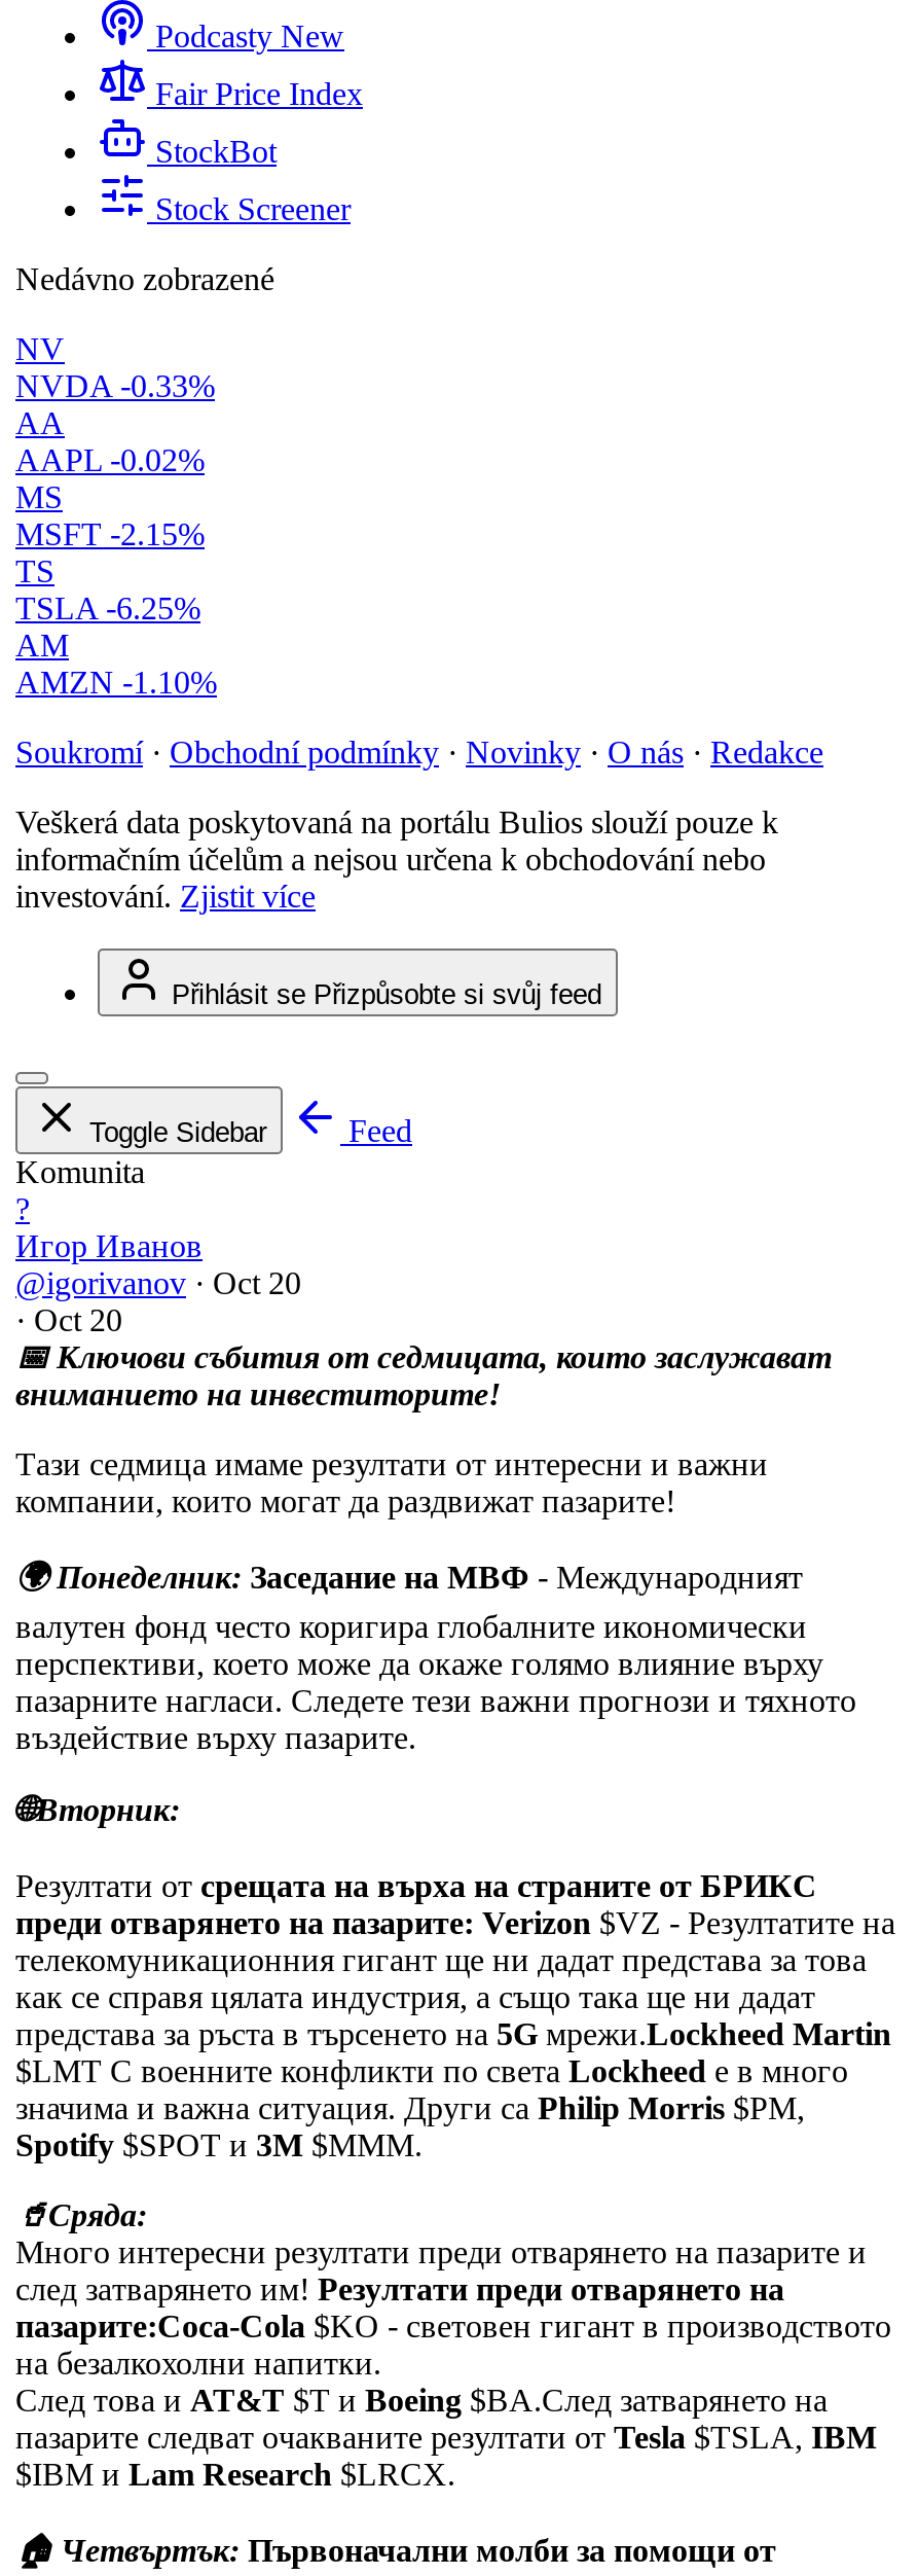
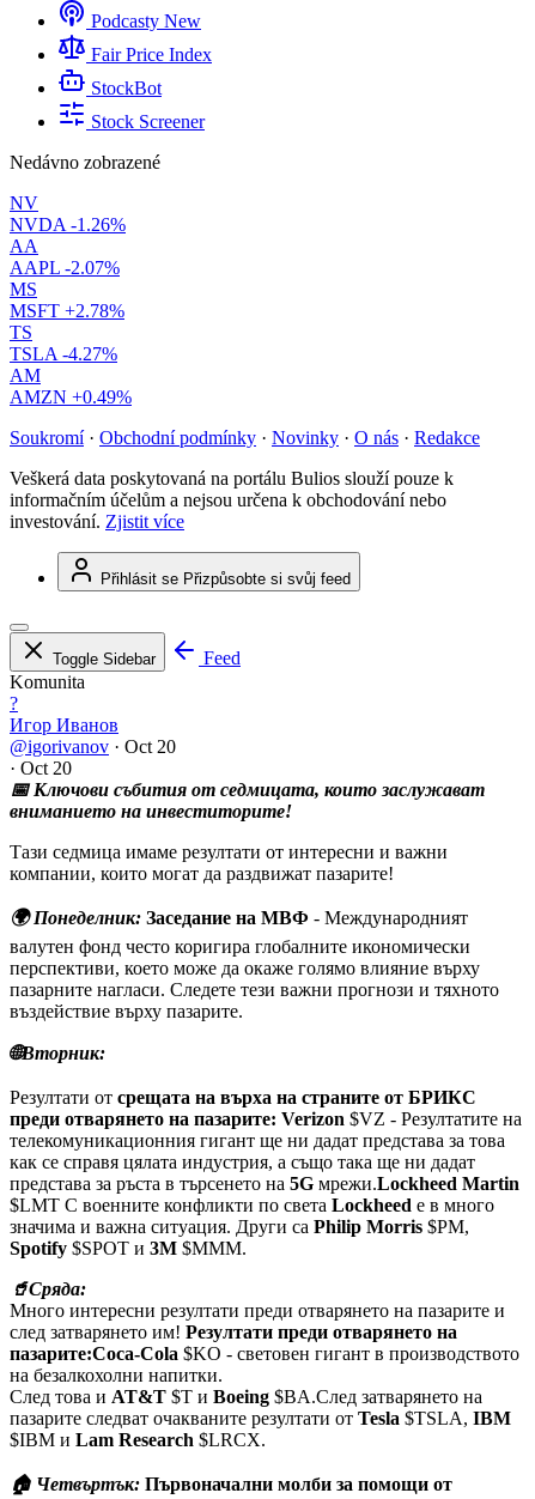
- NVDA -0.33%
+ NVDA -1.26%

- AAPL -0.02%
+ AAPL -2.07%

- MSFT -2.15%
+ MSFT +2.78%

- TSLA -6.25%
+ TSLA -4.27%

- AMZN -1.10%
+ AMZN +0.49%
